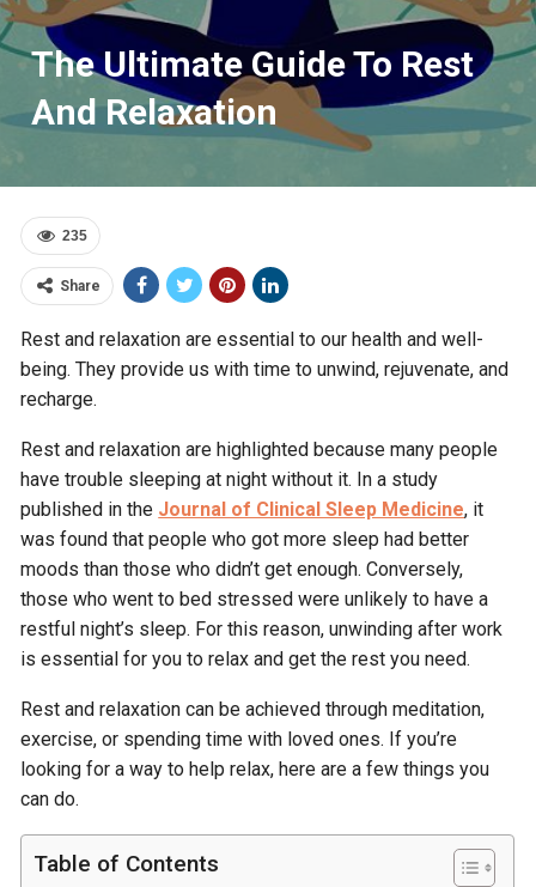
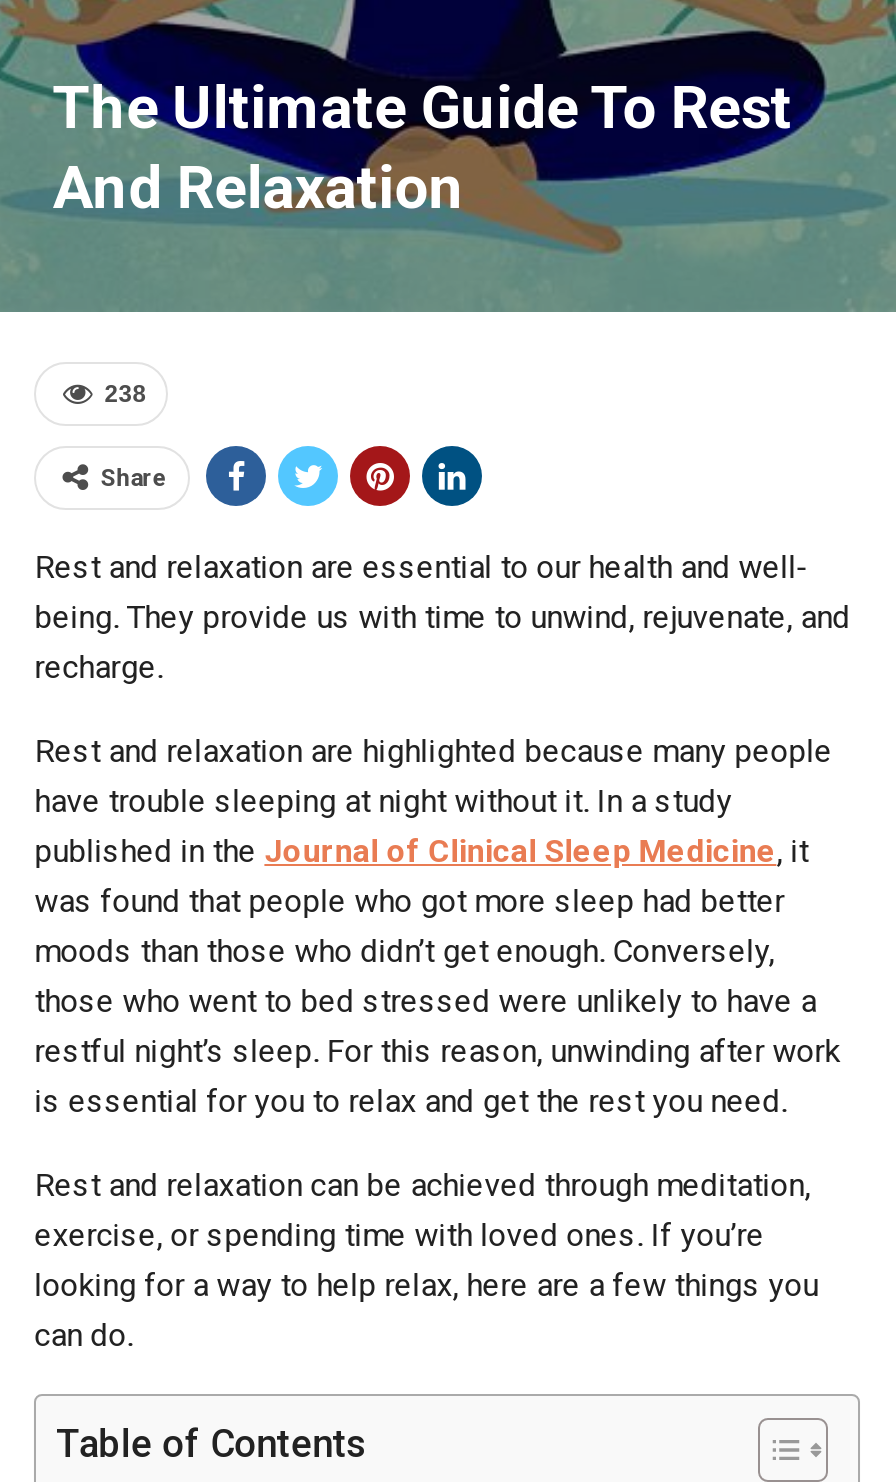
- 235
+ 238
